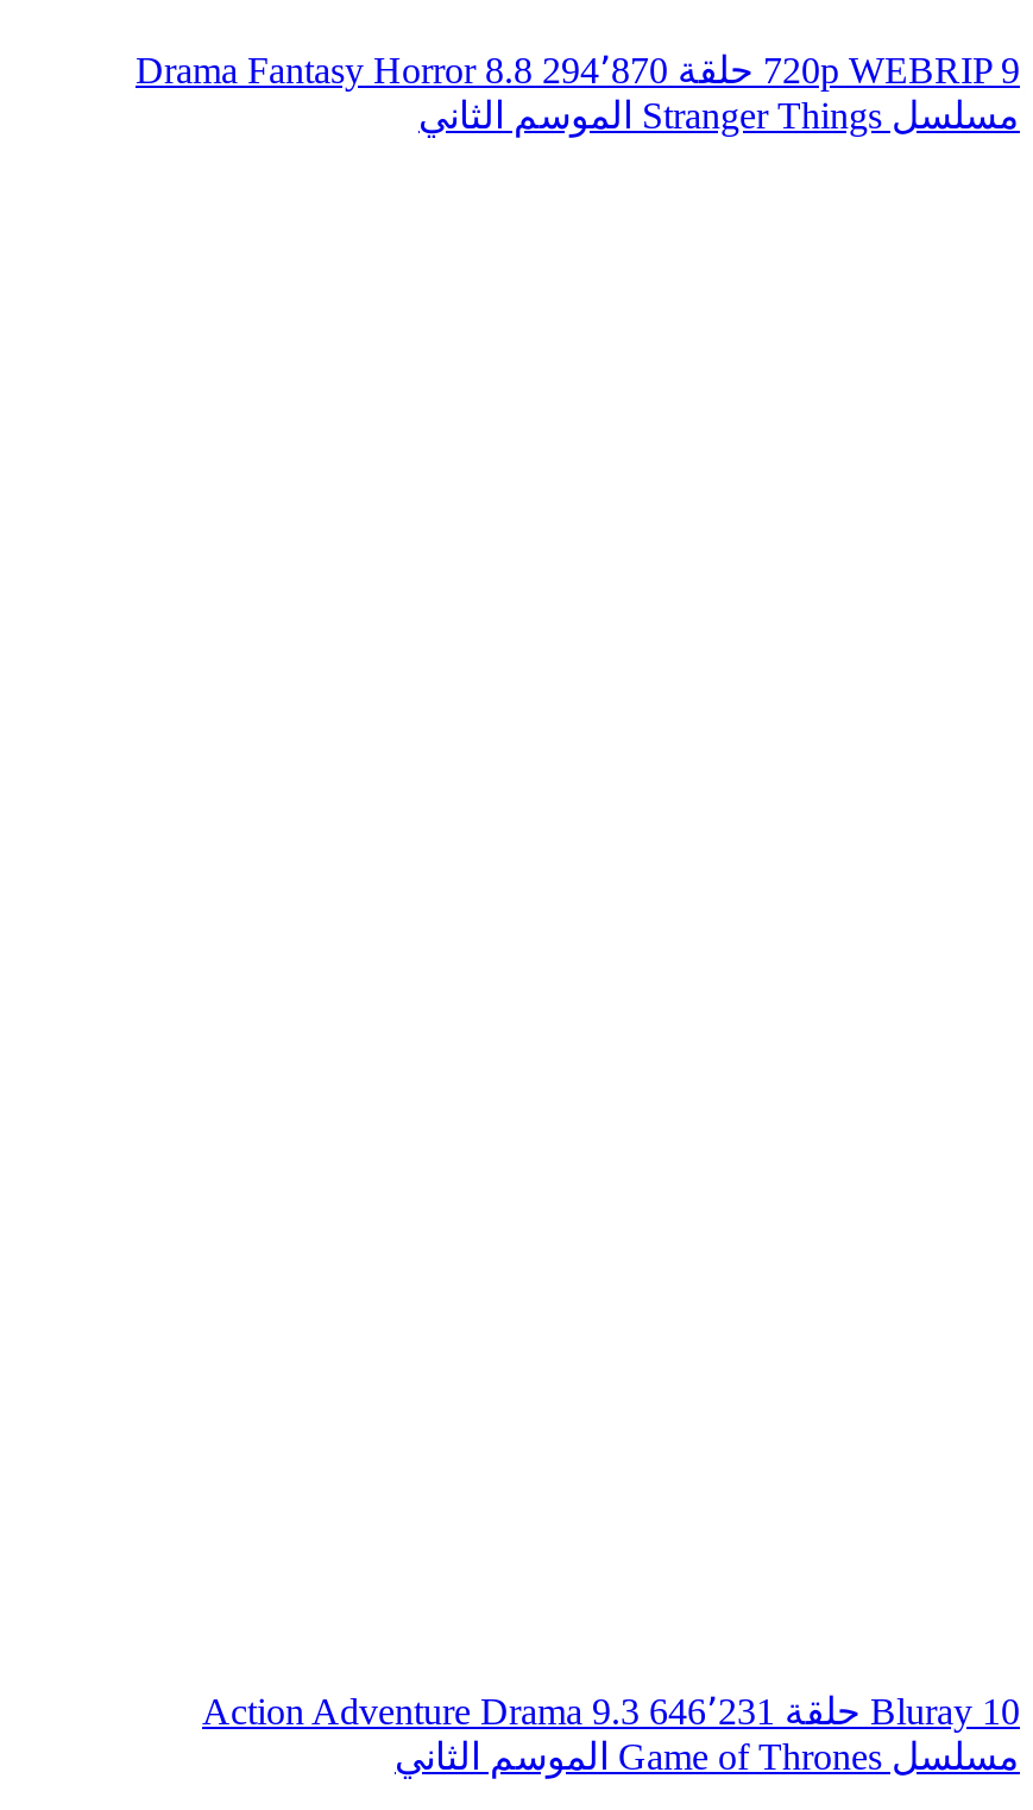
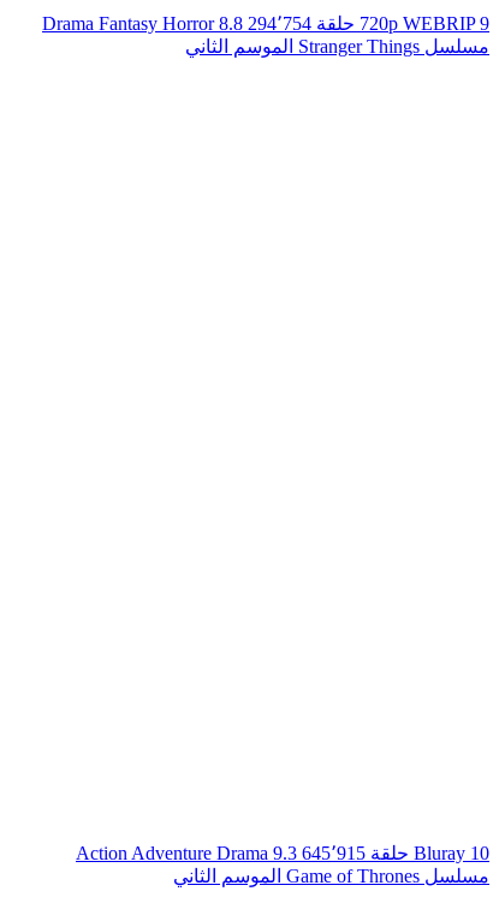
- Drama Fantasy Horror 8.8 294٬870
+ Drama Fantasy Horror 8.8 294٬754

- Action Adventure Drama 9.3 646٬231
+ Action Adventure Drama 9.3 645٬915
